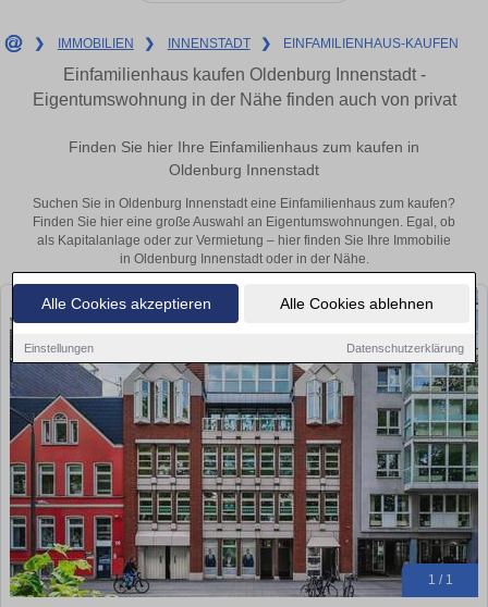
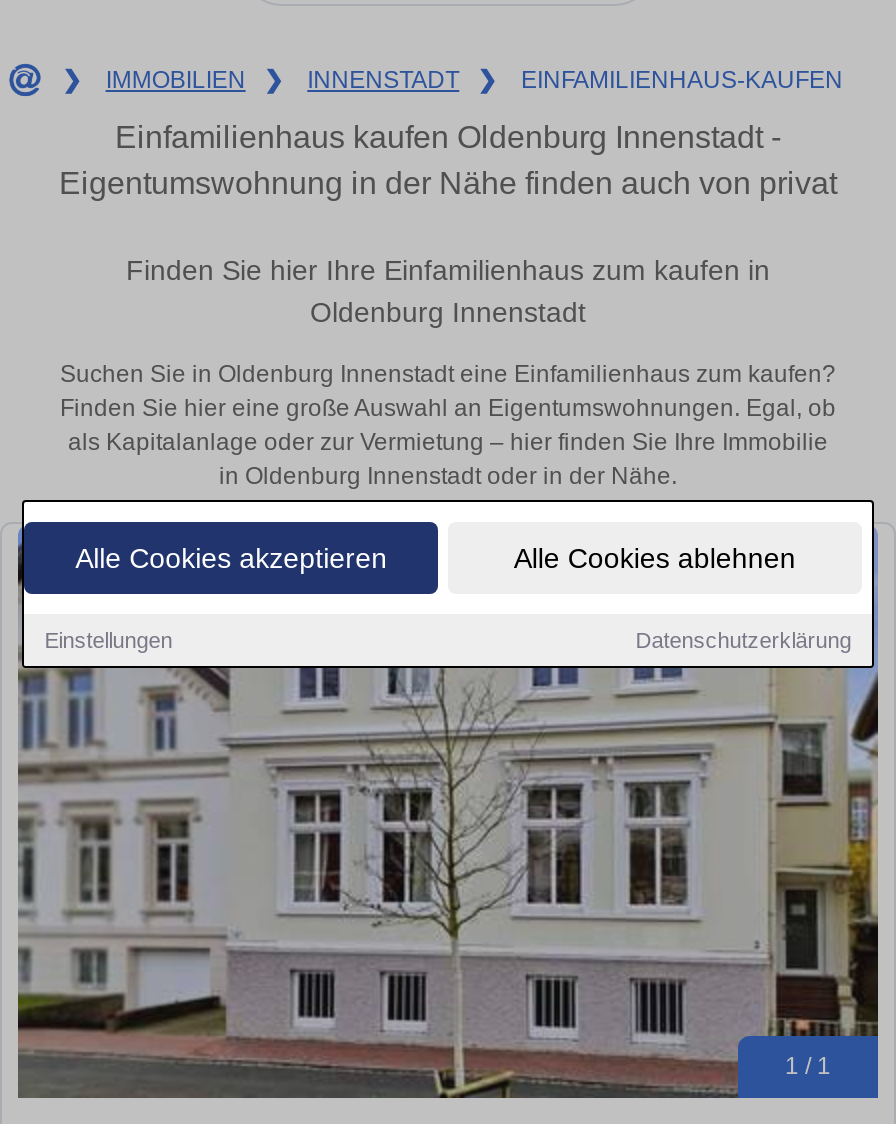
- [image]
+ [image]
